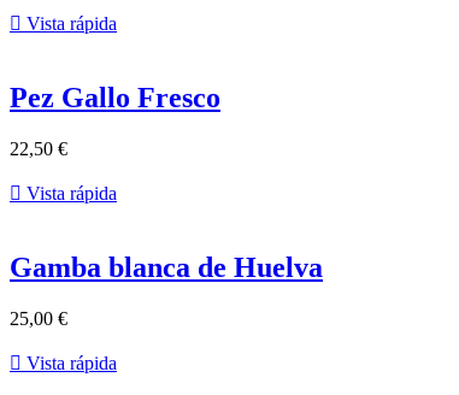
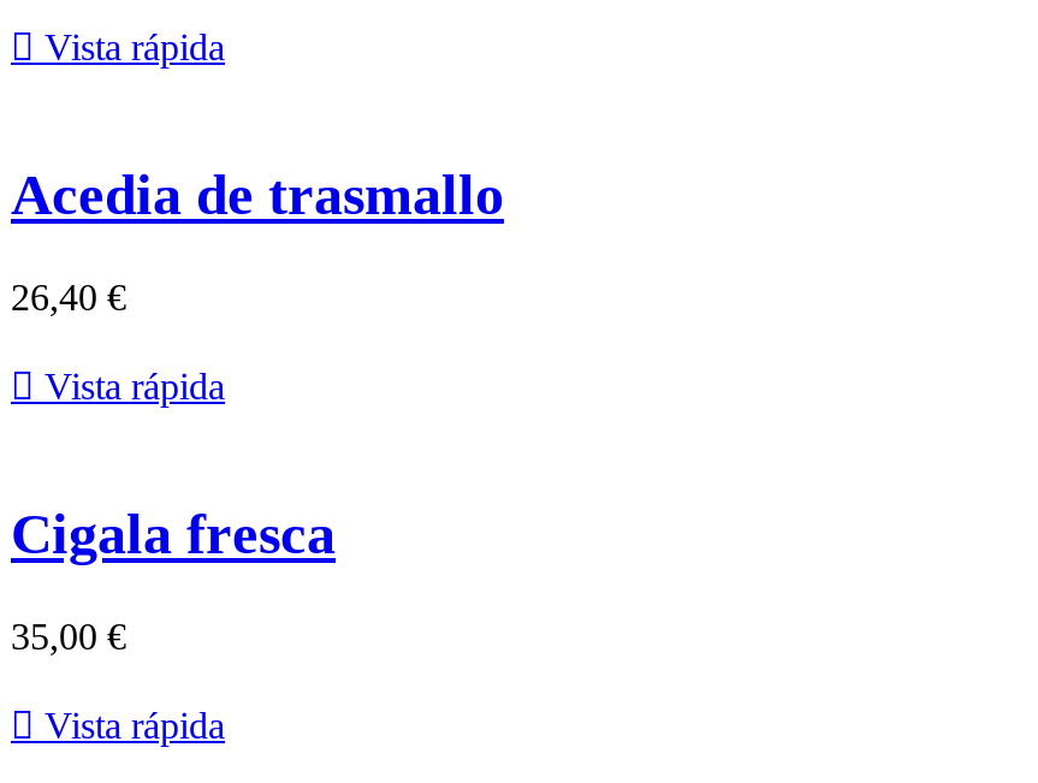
- Pez Gallo Fresco
+ Acedia de trasmallo

- 22,50 €
+ 26,40 €

- Gamba blanca de Huelva
+ Cigala fresca

- 25,00 €
+ 35,00 €
